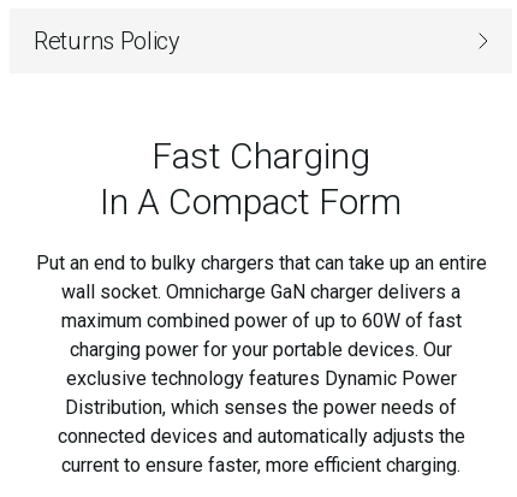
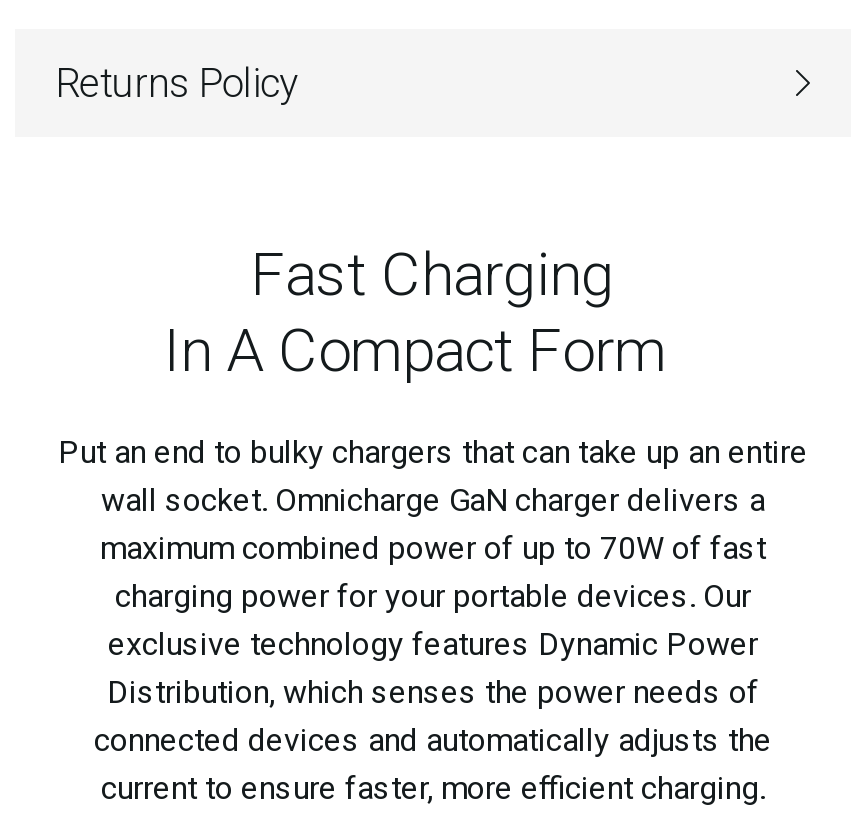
- maximum combined power of up to 60W of fast
+ maximum combined power of up to 70W of fast
